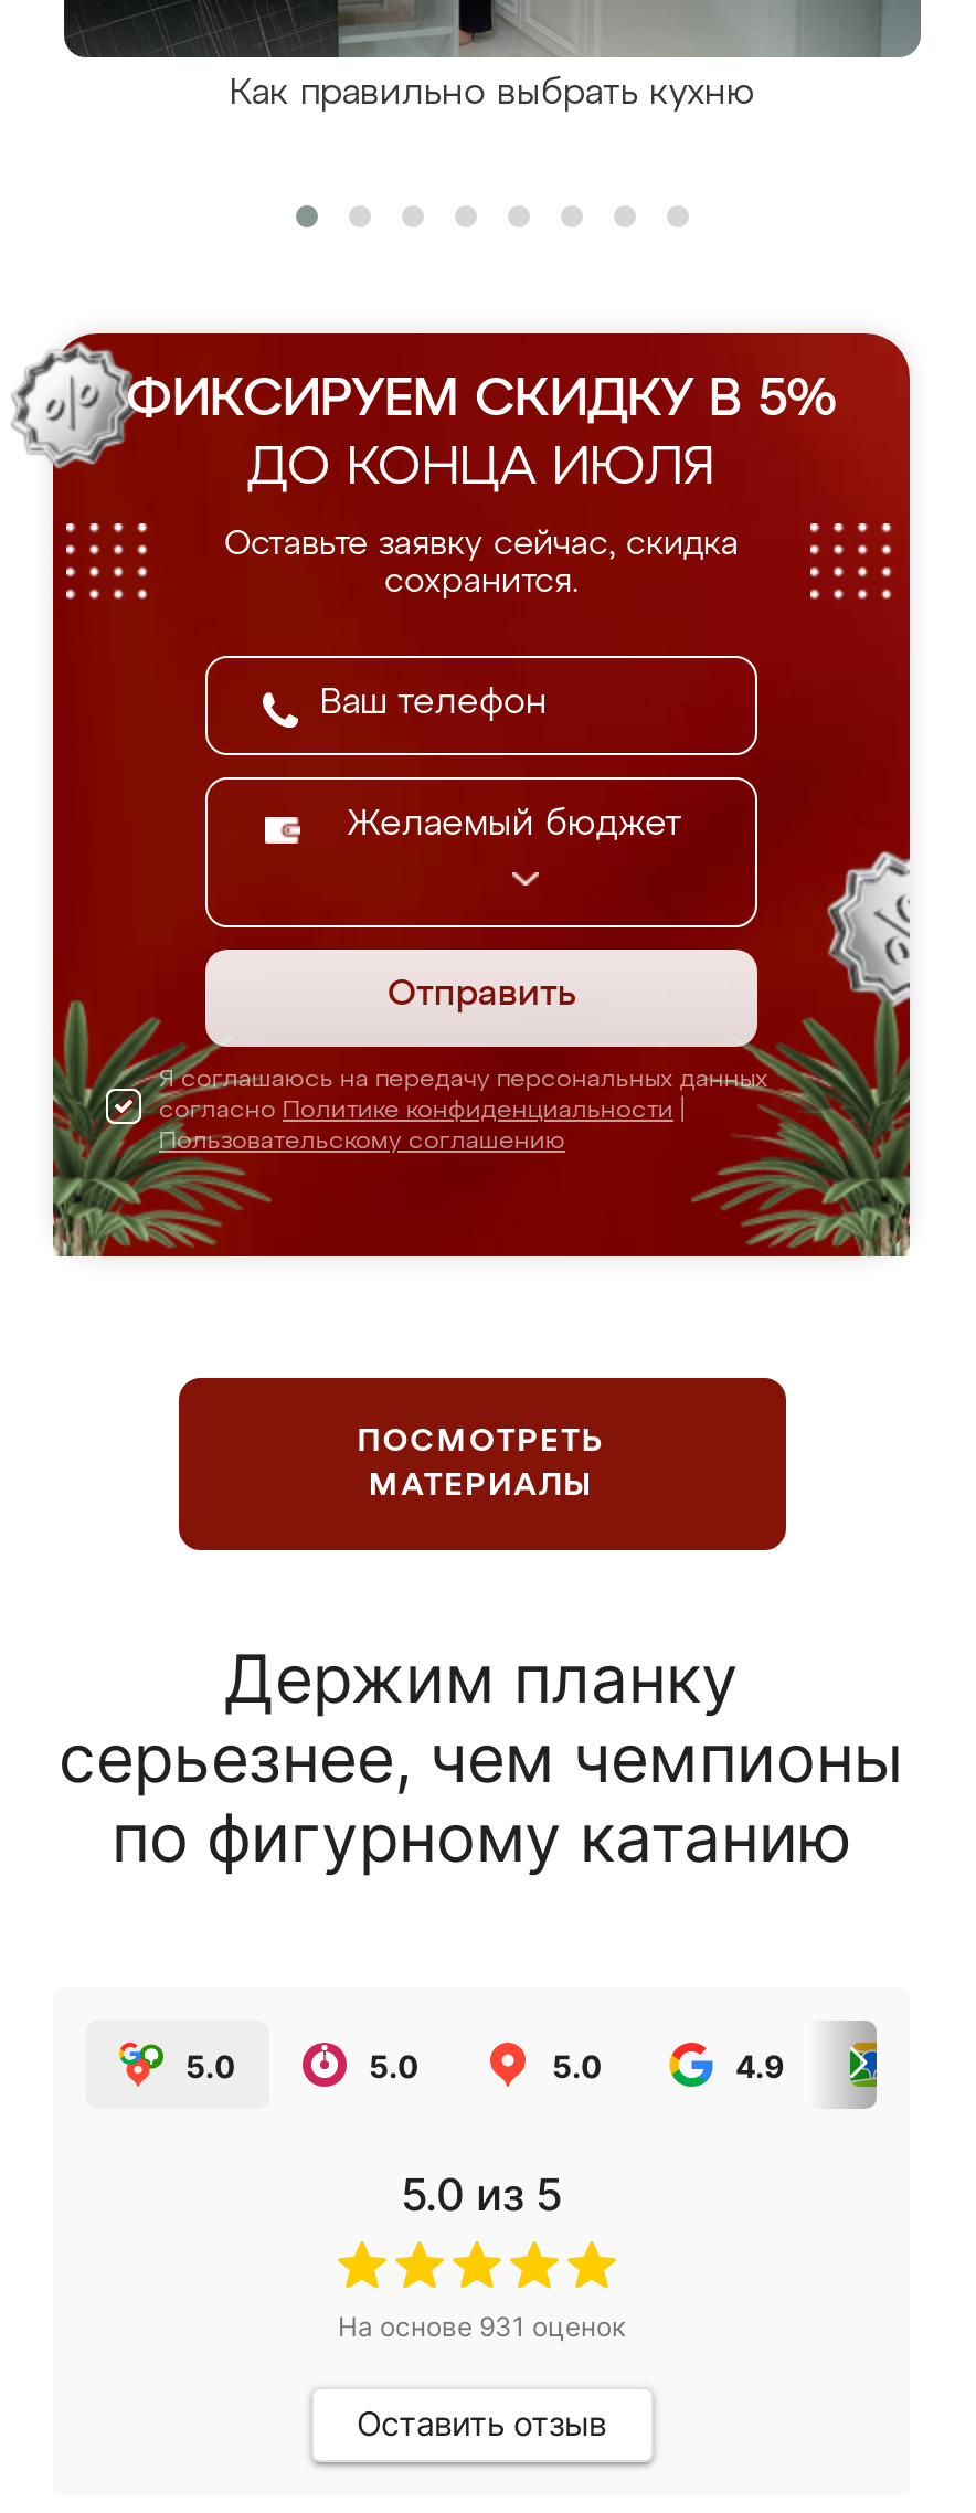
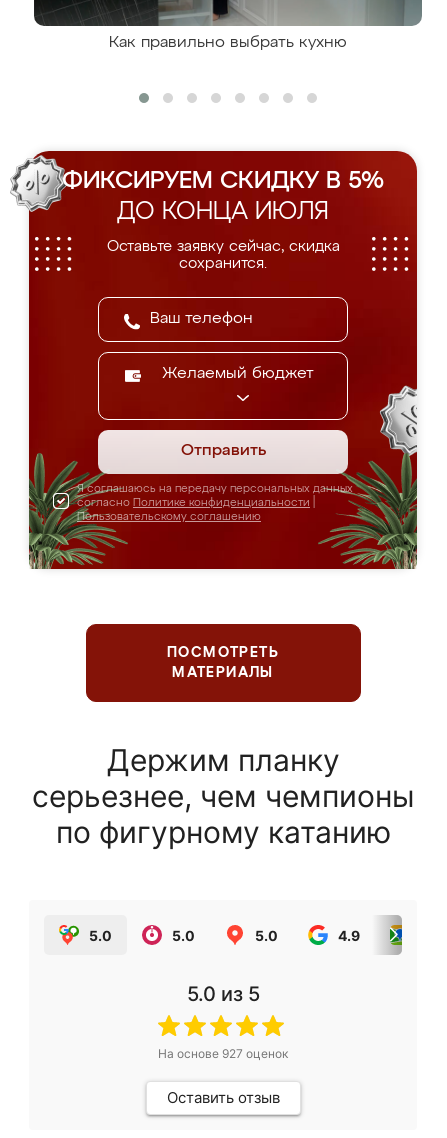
- На основе 931 оценок
+ На основе 927 оценок
